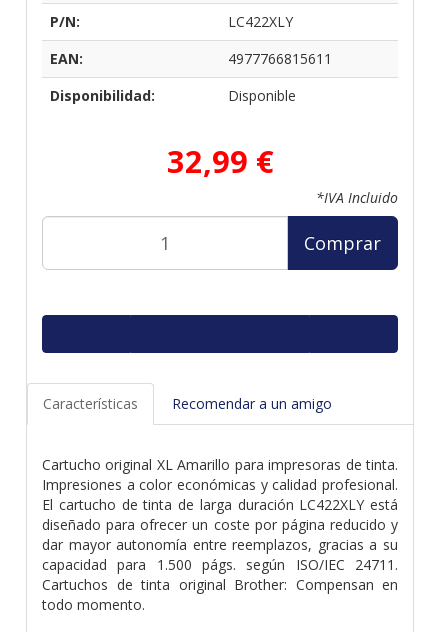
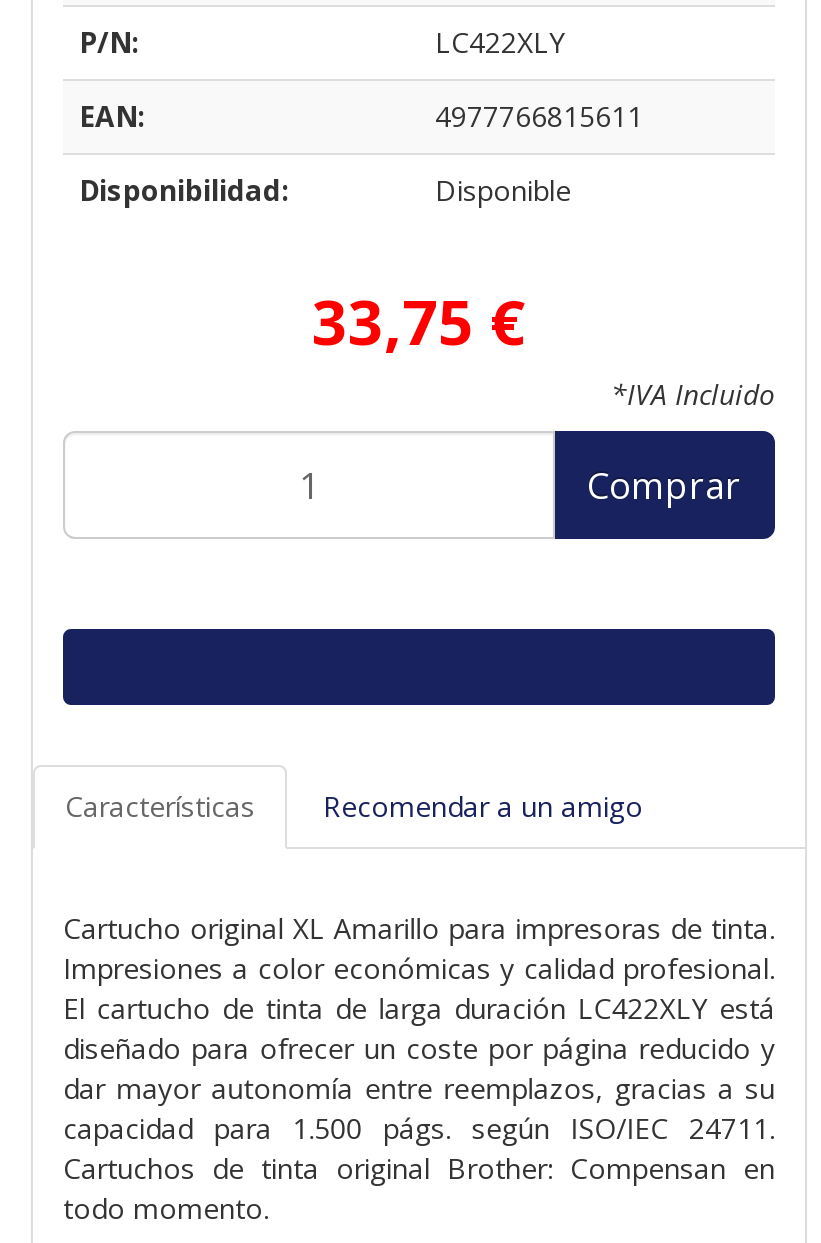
- 32,99 €
+ 33,75 €
